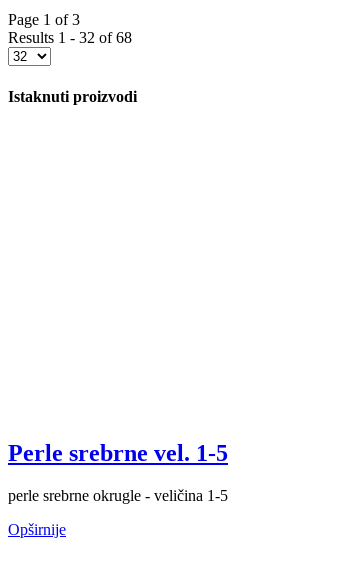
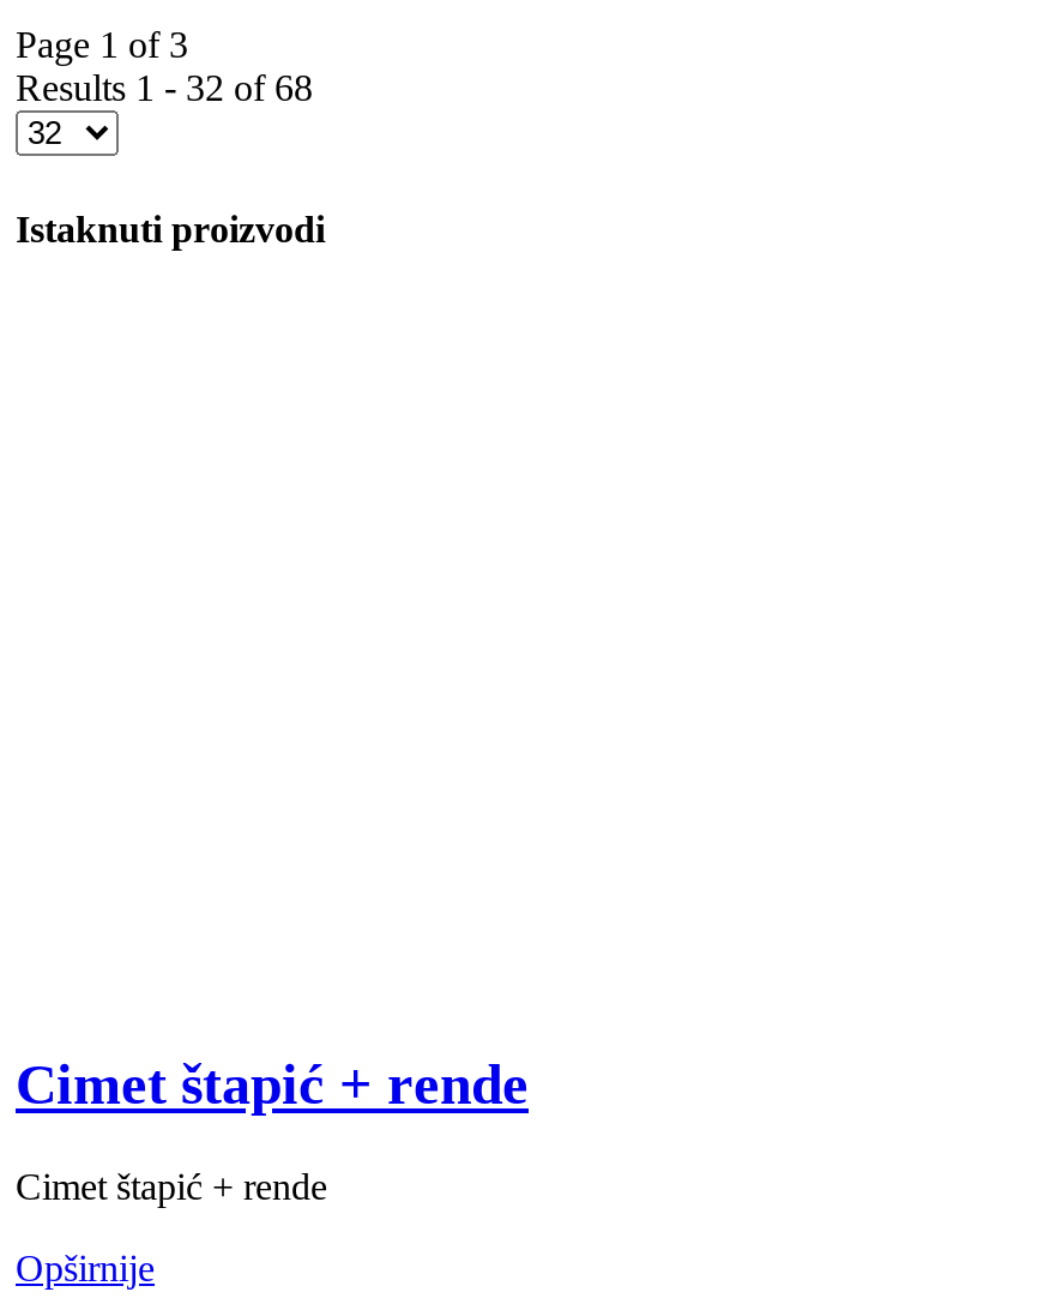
- Perle srebrne vel. 1-5
+ Cimet štapić + rende

- perle srebrne okrugle - veličina 1-5
+ Cimet štapić + rende
